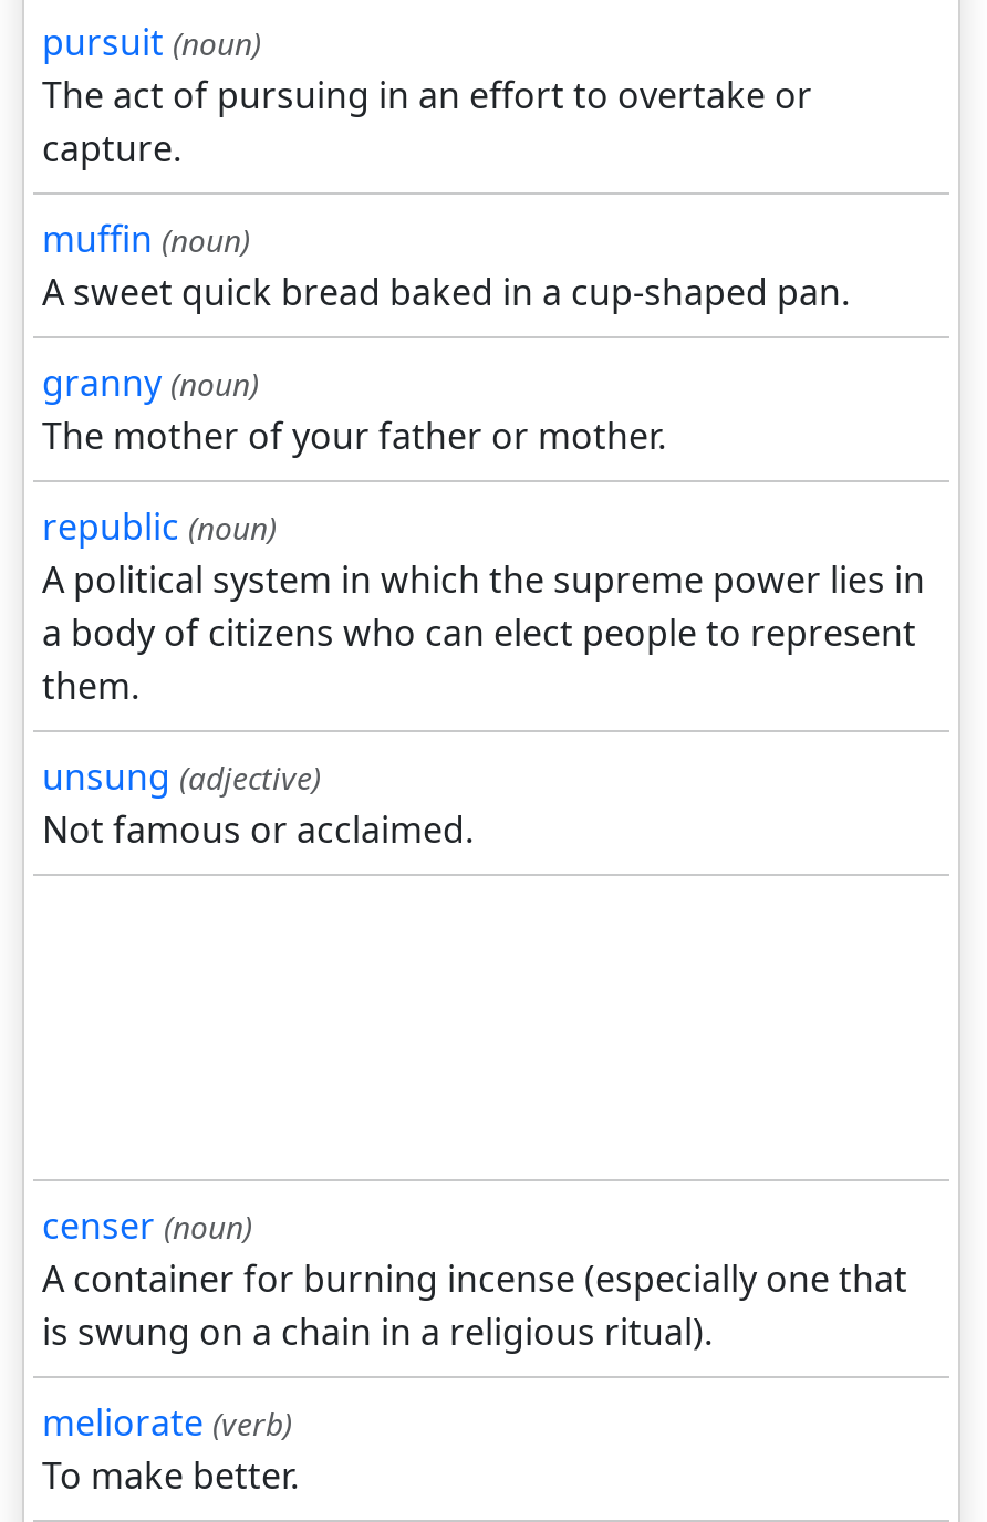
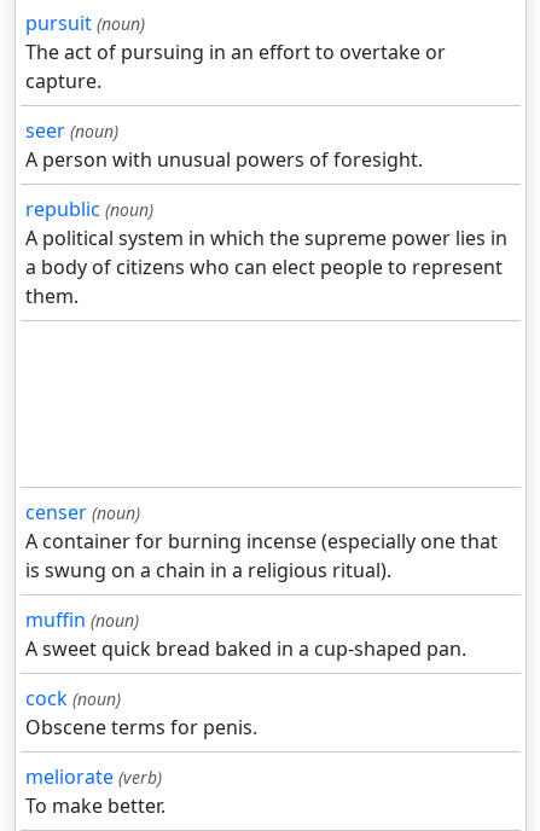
moved down: muffin (noun) | A sweet quick bread baked in a cup-shaped pan.

- granny (noun)
- The mother of your father or mother.
+ seer (noun)
+ A person with unusual powers of foresight.

moved up: republic (noun) | A political system in which the supreme power lies in | a body of citizens who can elect people to represent | them.

- unsung (adjective)
- Not famous or acclaimed.

moved up: censer (noun) | A container for burning incense (especially one that | is swung on a chain in a religious ritual).

+ cock (noun)
+ Obscene terms for penis.
